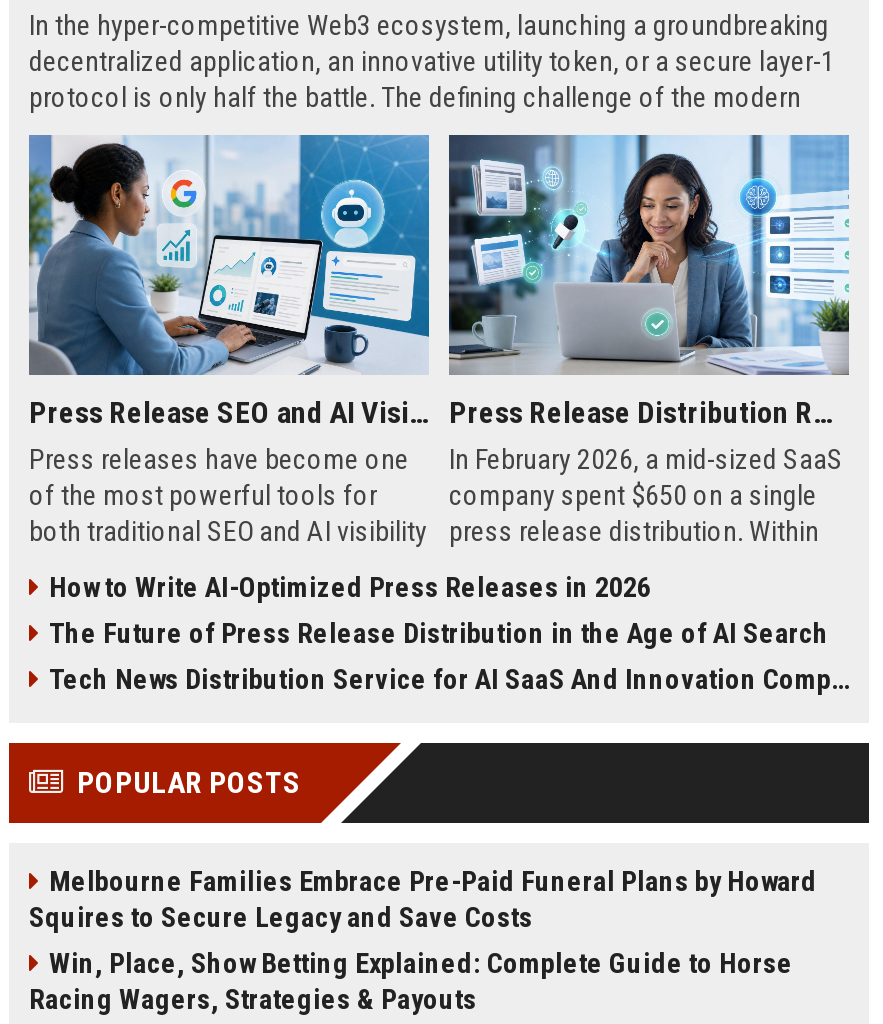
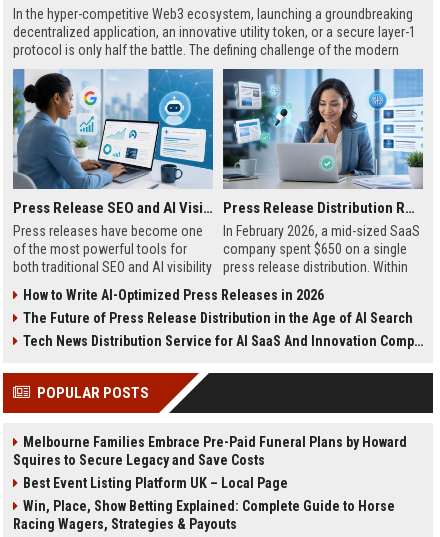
+ Best Event Listing Platform UK – Local Page
